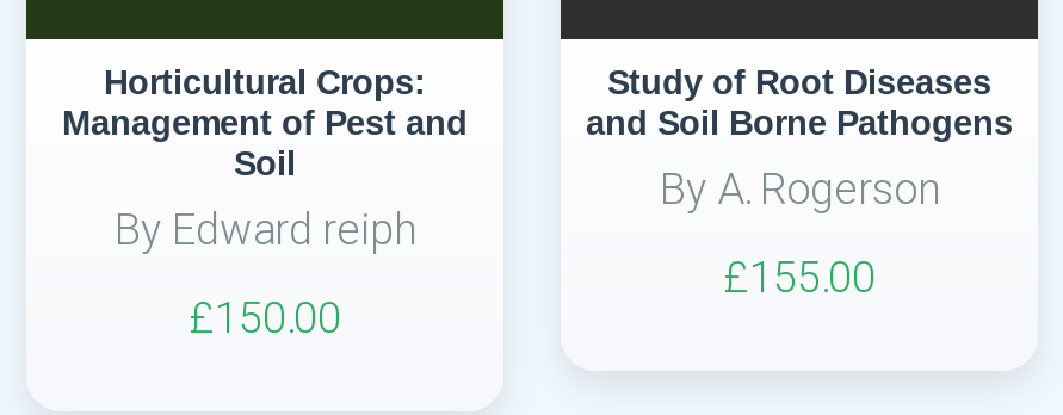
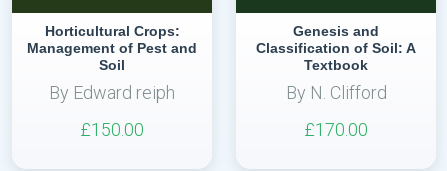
- Study of Root Diseases
- and Soil Borne Pathogens
- By A. Rogerson
+ Genesis and
+ Classification of Soil: A
+ Textbook
+ By N. Clifford

- £155.00
+ £170.00
